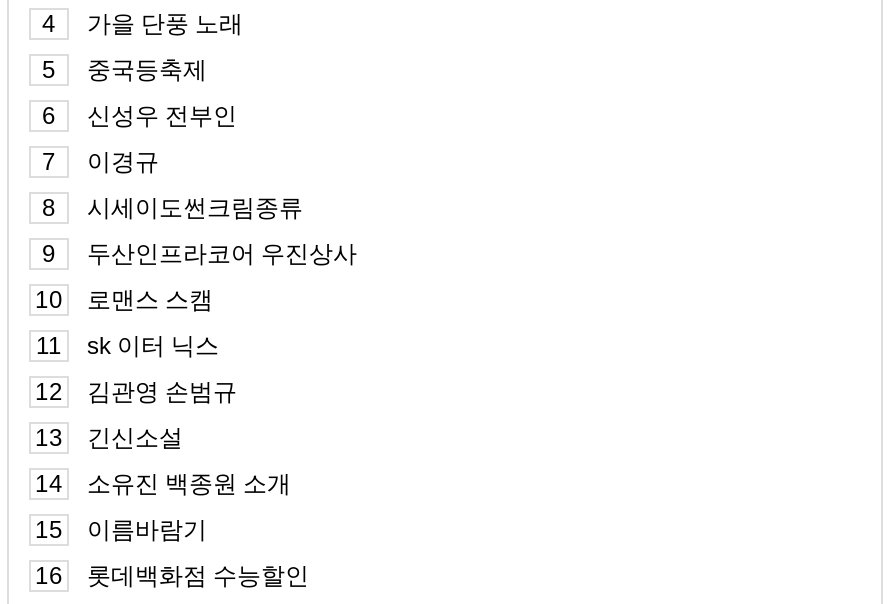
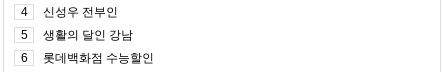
- 가을 단풍 노래
- 5
- 중국등축제
- 6

- 7
- 이경규
- 8
- 시세이도썬크림종류
- 9
- 두산인프라코어 우진상사
- 10
- 로맨스 스캠
- 11
- sk 이터 닉스
- 12
- 김관영 손범규
- 13
- 긴신소설
- 14
- 소유진 백종원 소개
- 15
- 이름바람기
- 16
+ 5
+ 생활의 달인 강남
+ 6
